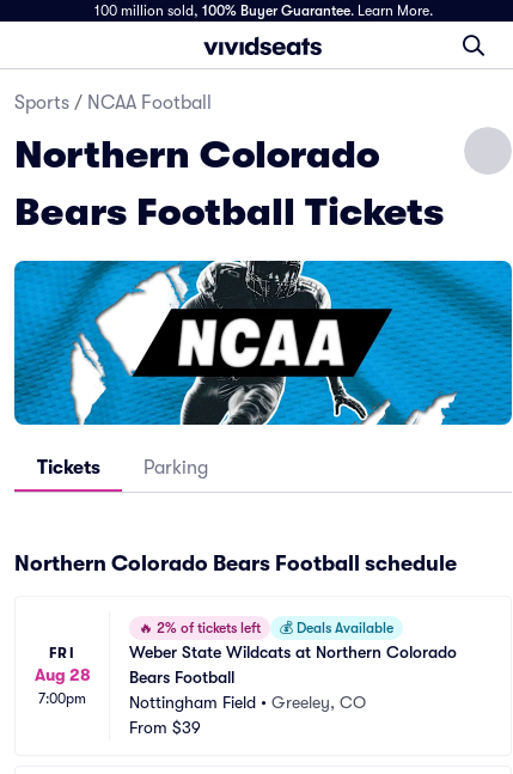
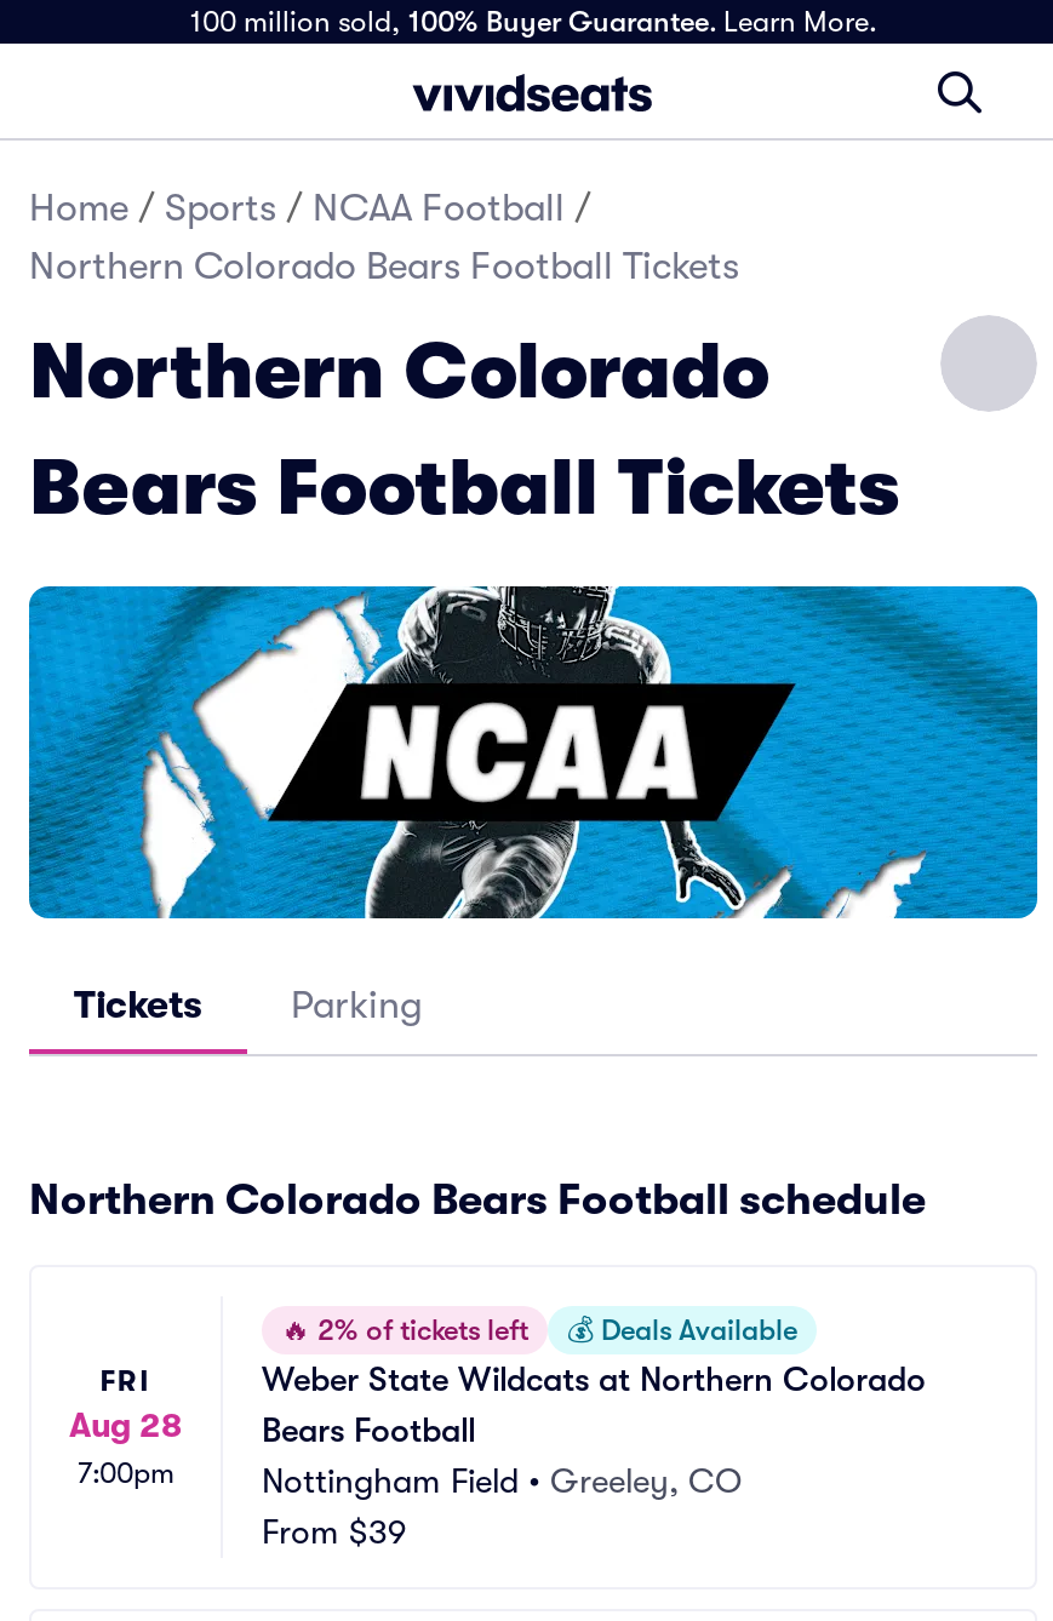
- Sports / NCAA Football
+ Home / Sports / NCAA Football /
+ Northern Colorado Bears Football Tickets
